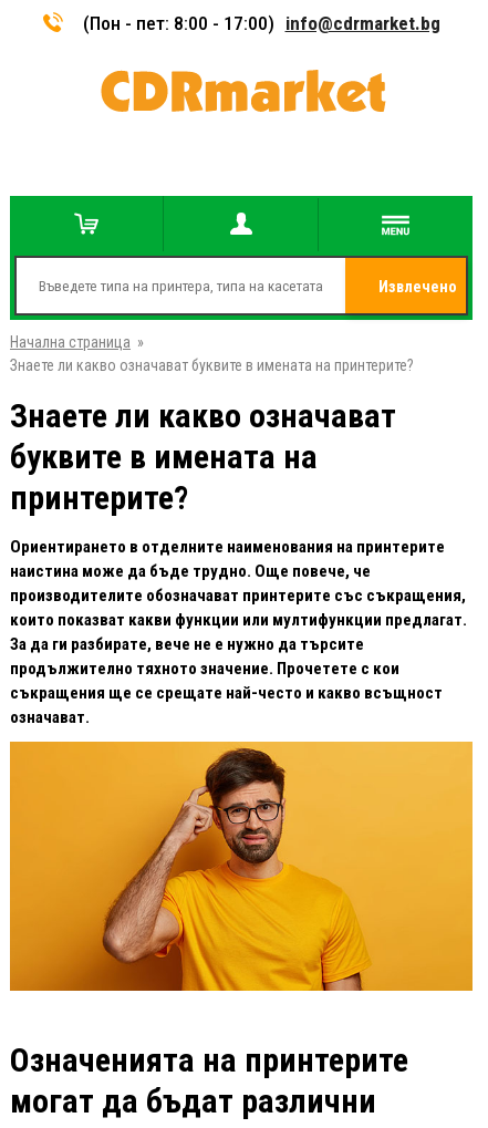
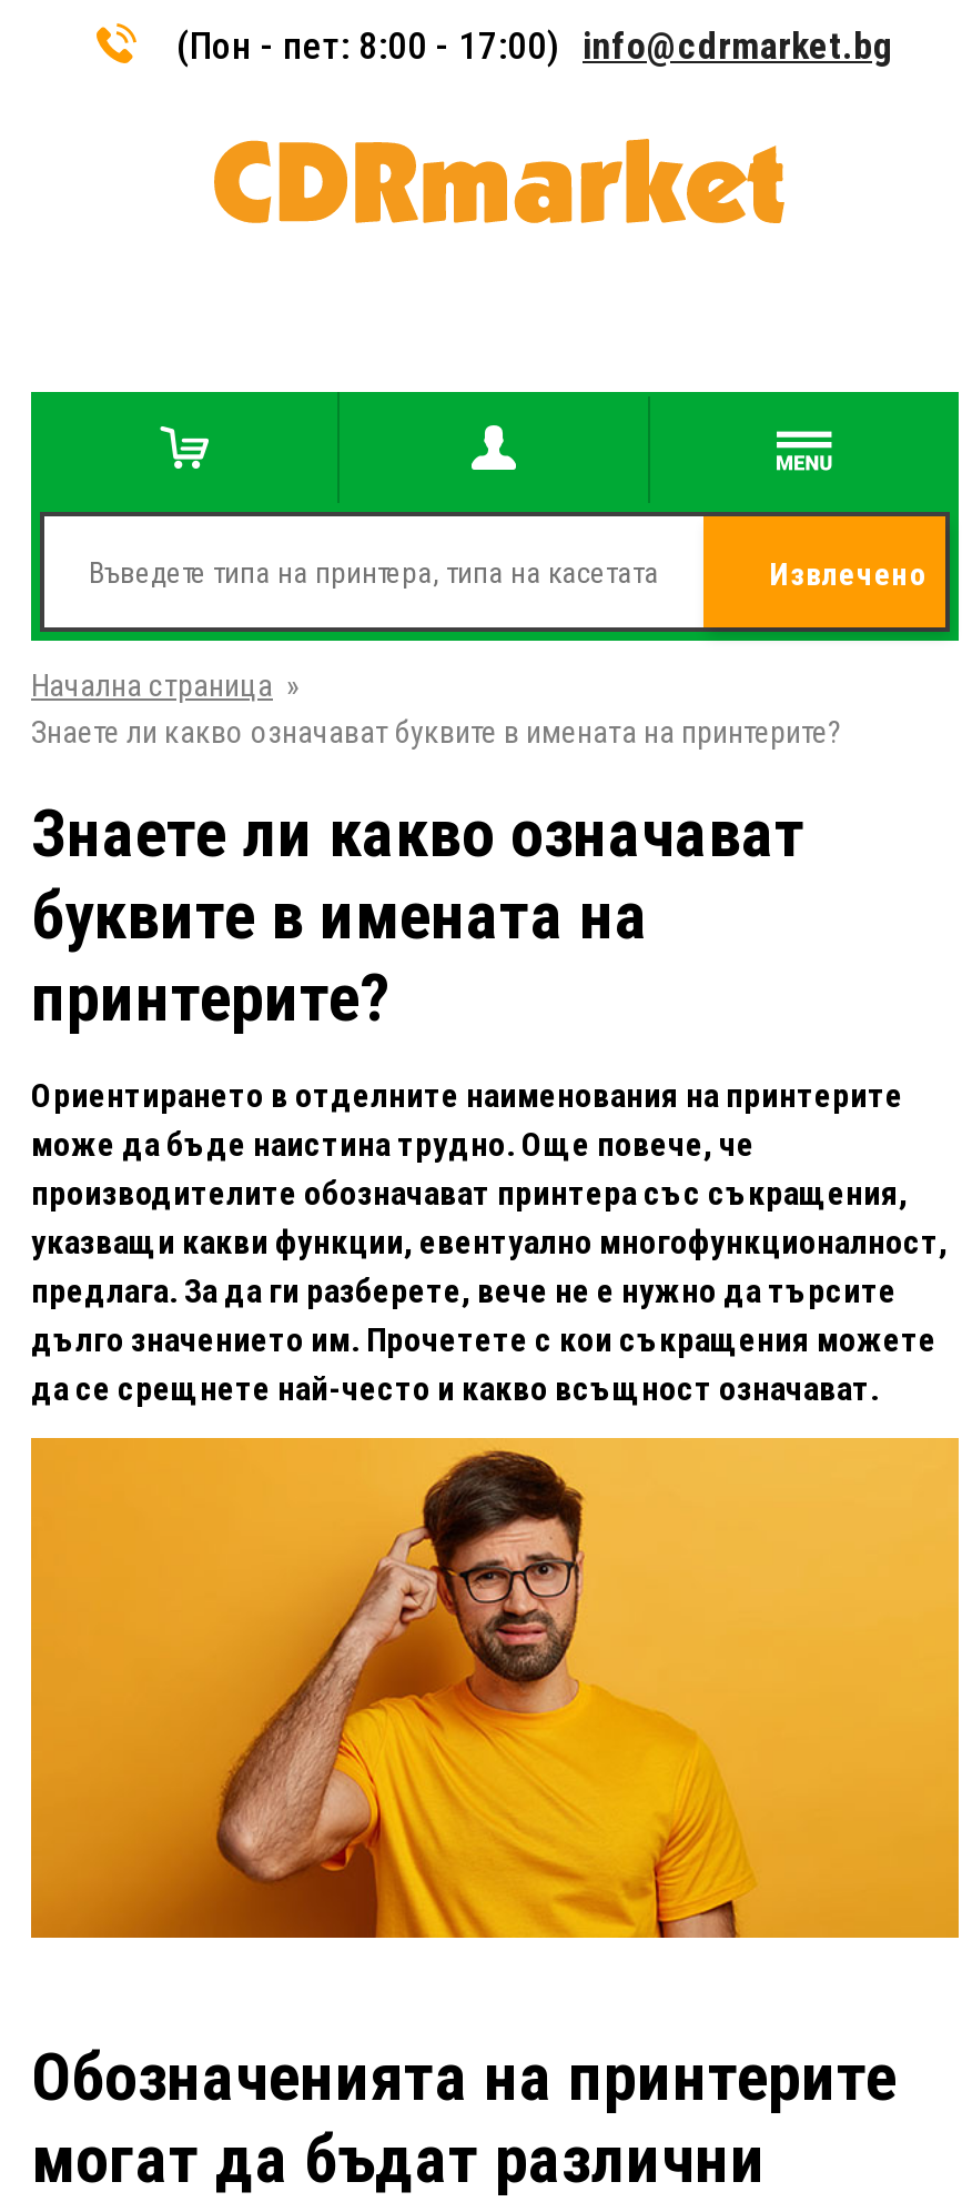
- наистина може да бъде трудно. Още повече, че
- производителите обозначават принтерите със съкращения,
- които показват какви функции или мултифункции предлагат.
- За да ги разбирате, вече не е нужно да търсите
- продължително тяхното значение. Прочетете с кои
- съкращения ще се срещате най-често и какво всъщност
- означават.
+ може да бъде наистина трудно. Още повече, че
+ производителите обозначават принтера със съкращения,
+ указващи какви функции, евентуално многофункционалност,
+ предлага. За да ги разберете, вече не е нужно да търсите
+ дълго значението им. Прочетете с кои съкращения можете
+ да се срещнете най-често и какво всъщност означават.

- Означенията на принтерите
+ Обозначенията на принтерите
